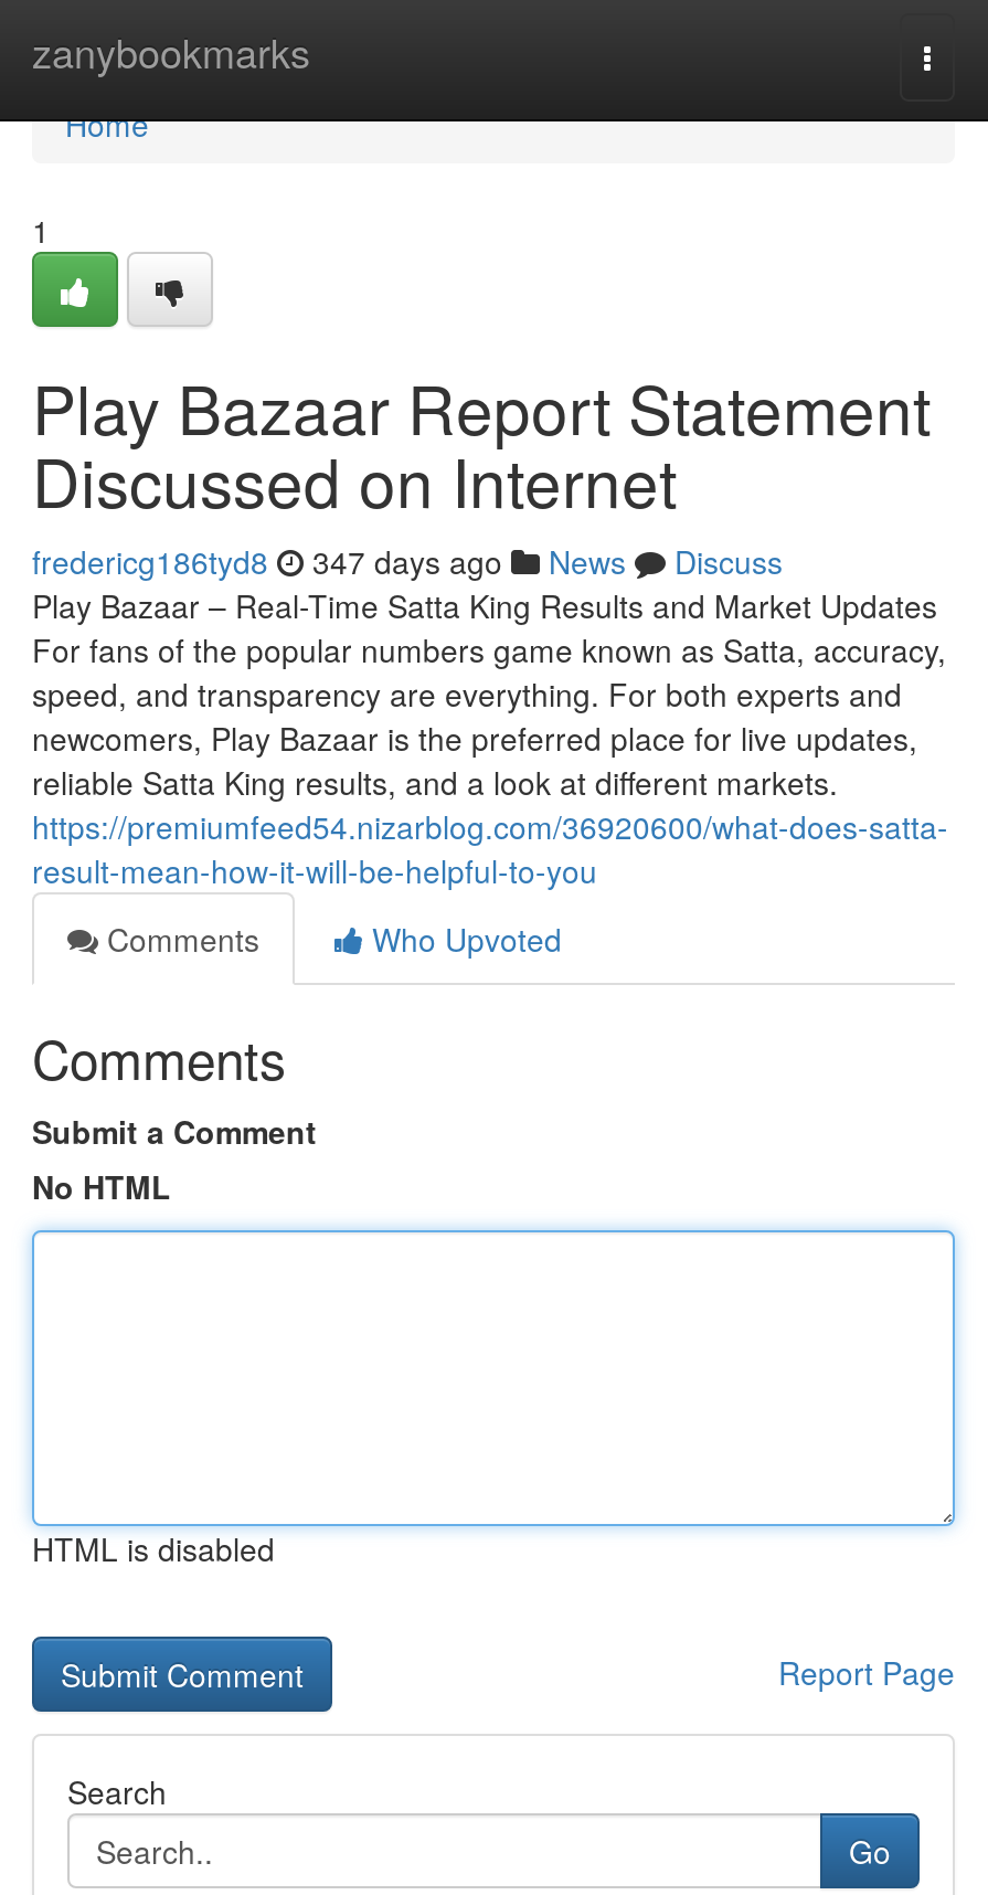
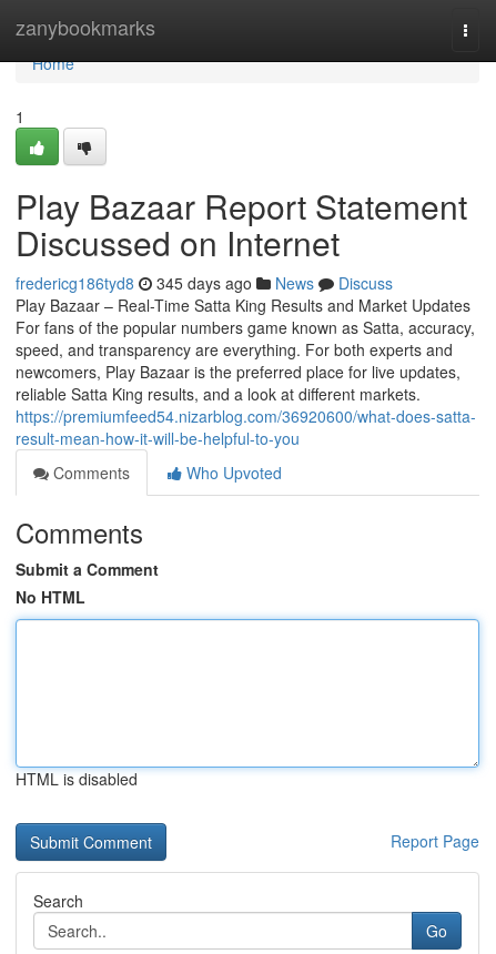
- fredericg186tyd8 347 days ago News Discuss
+ fredericg186tyd8 345 days ago News Discuss
